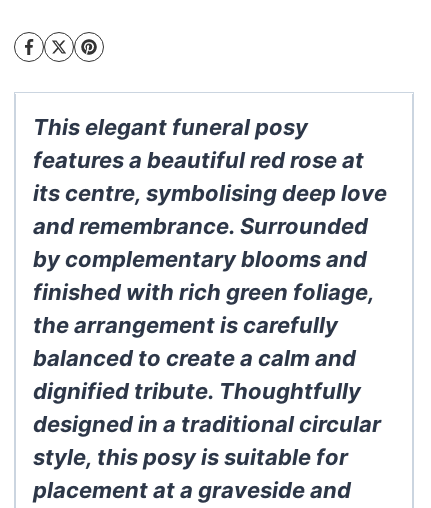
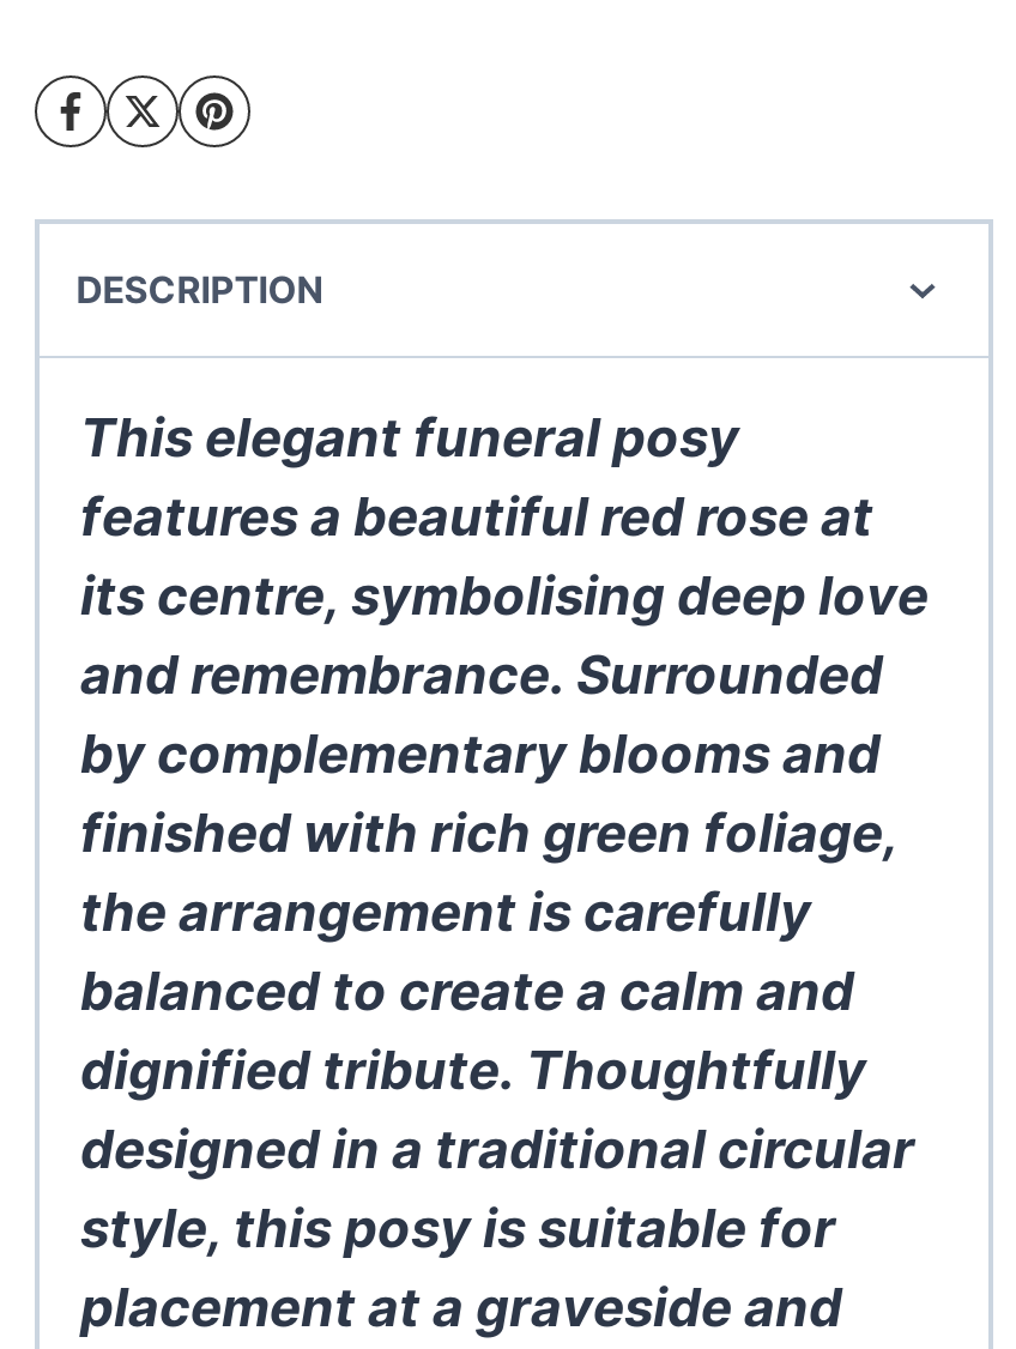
+ DESCRIPTION
